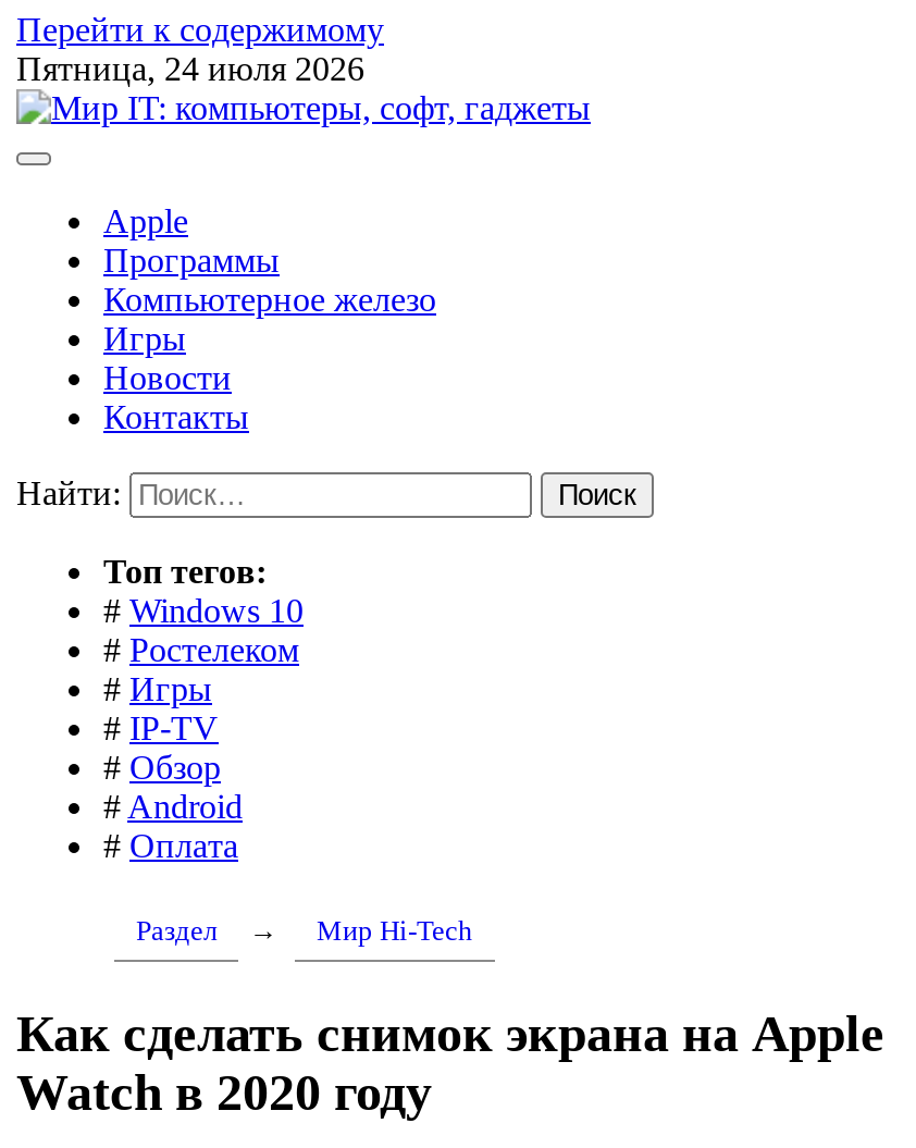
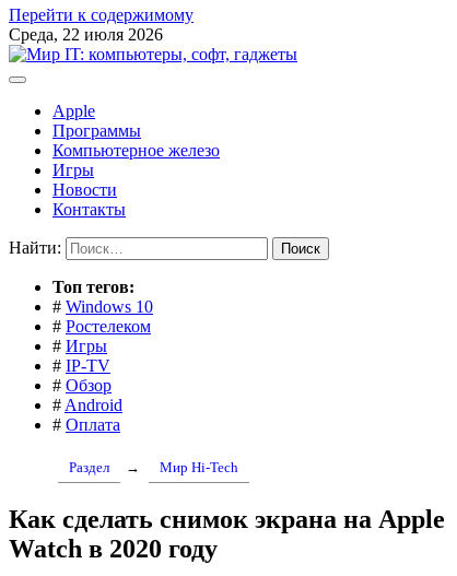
- Пятница, 24 июля 2026
+ Среда, 22 июля 2026
